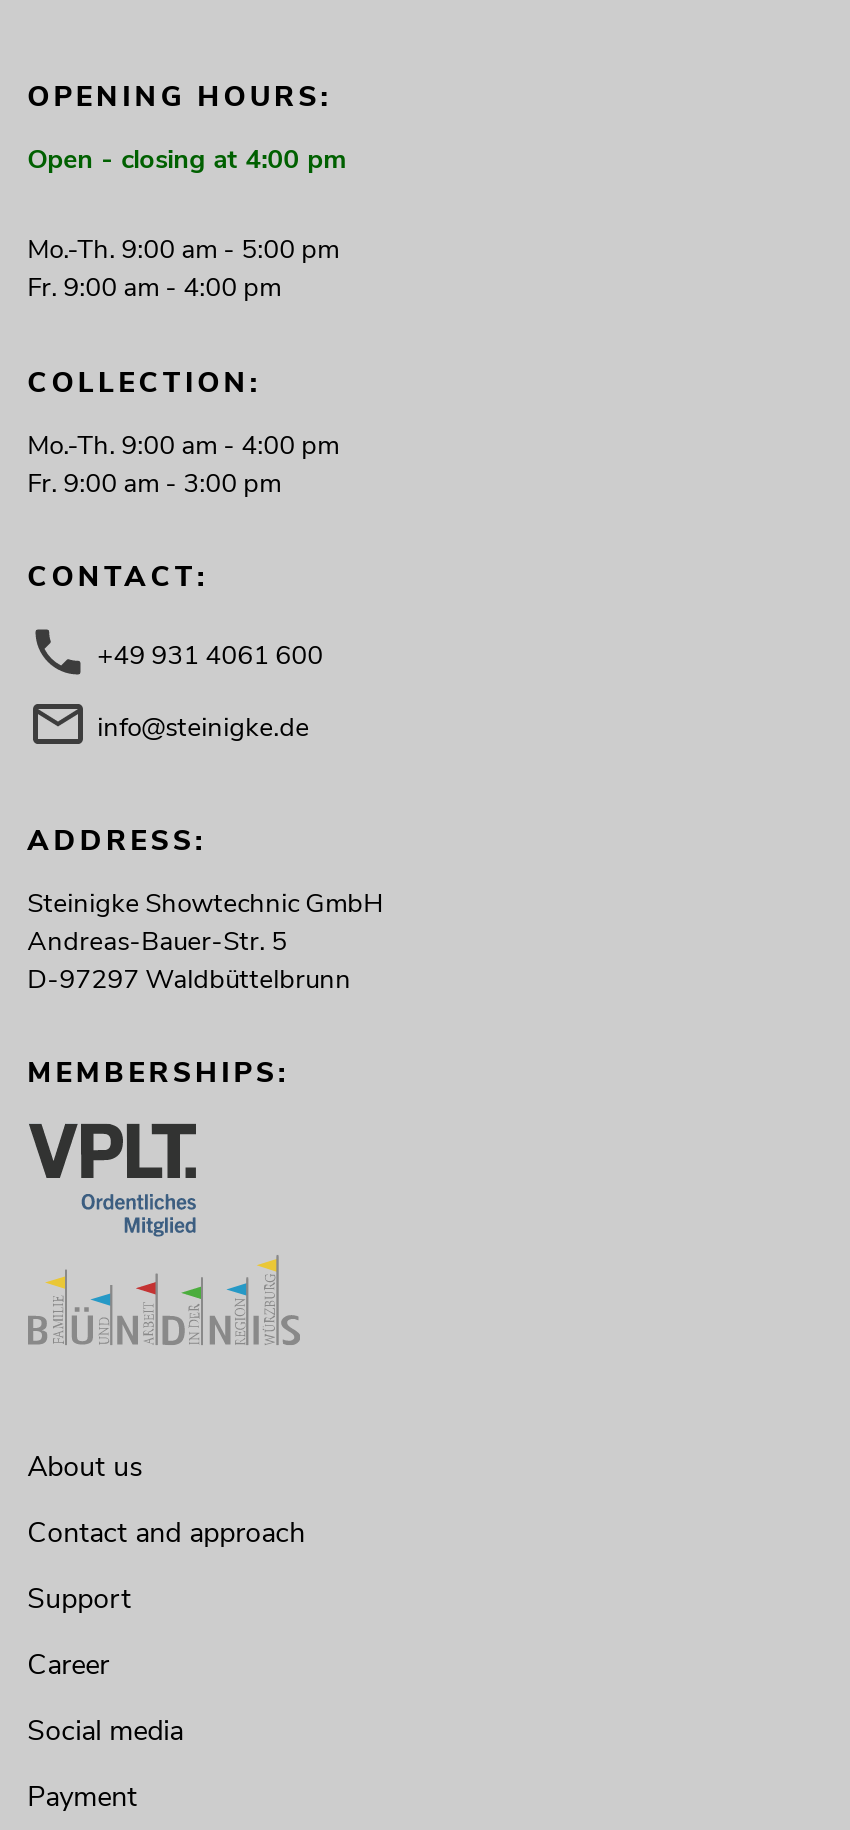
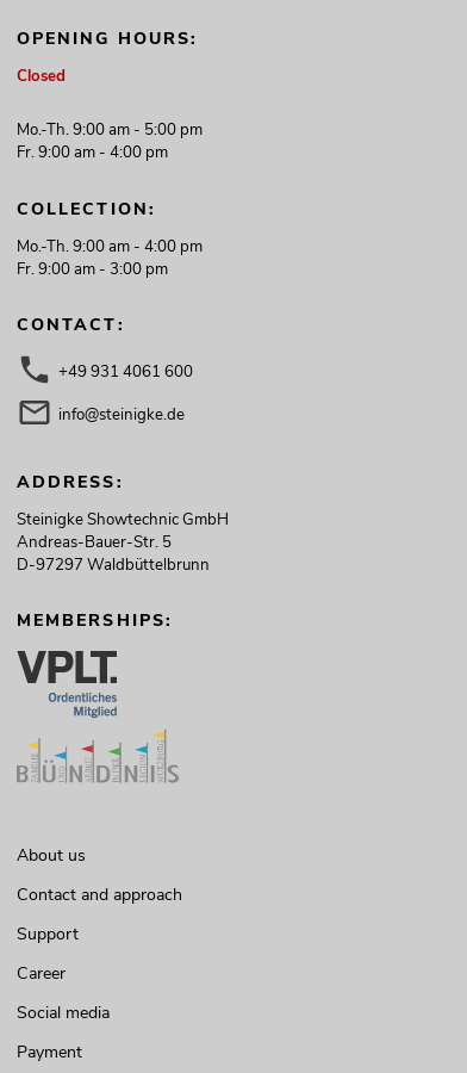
- Open - closing at 4:00 pm
+ Closed
